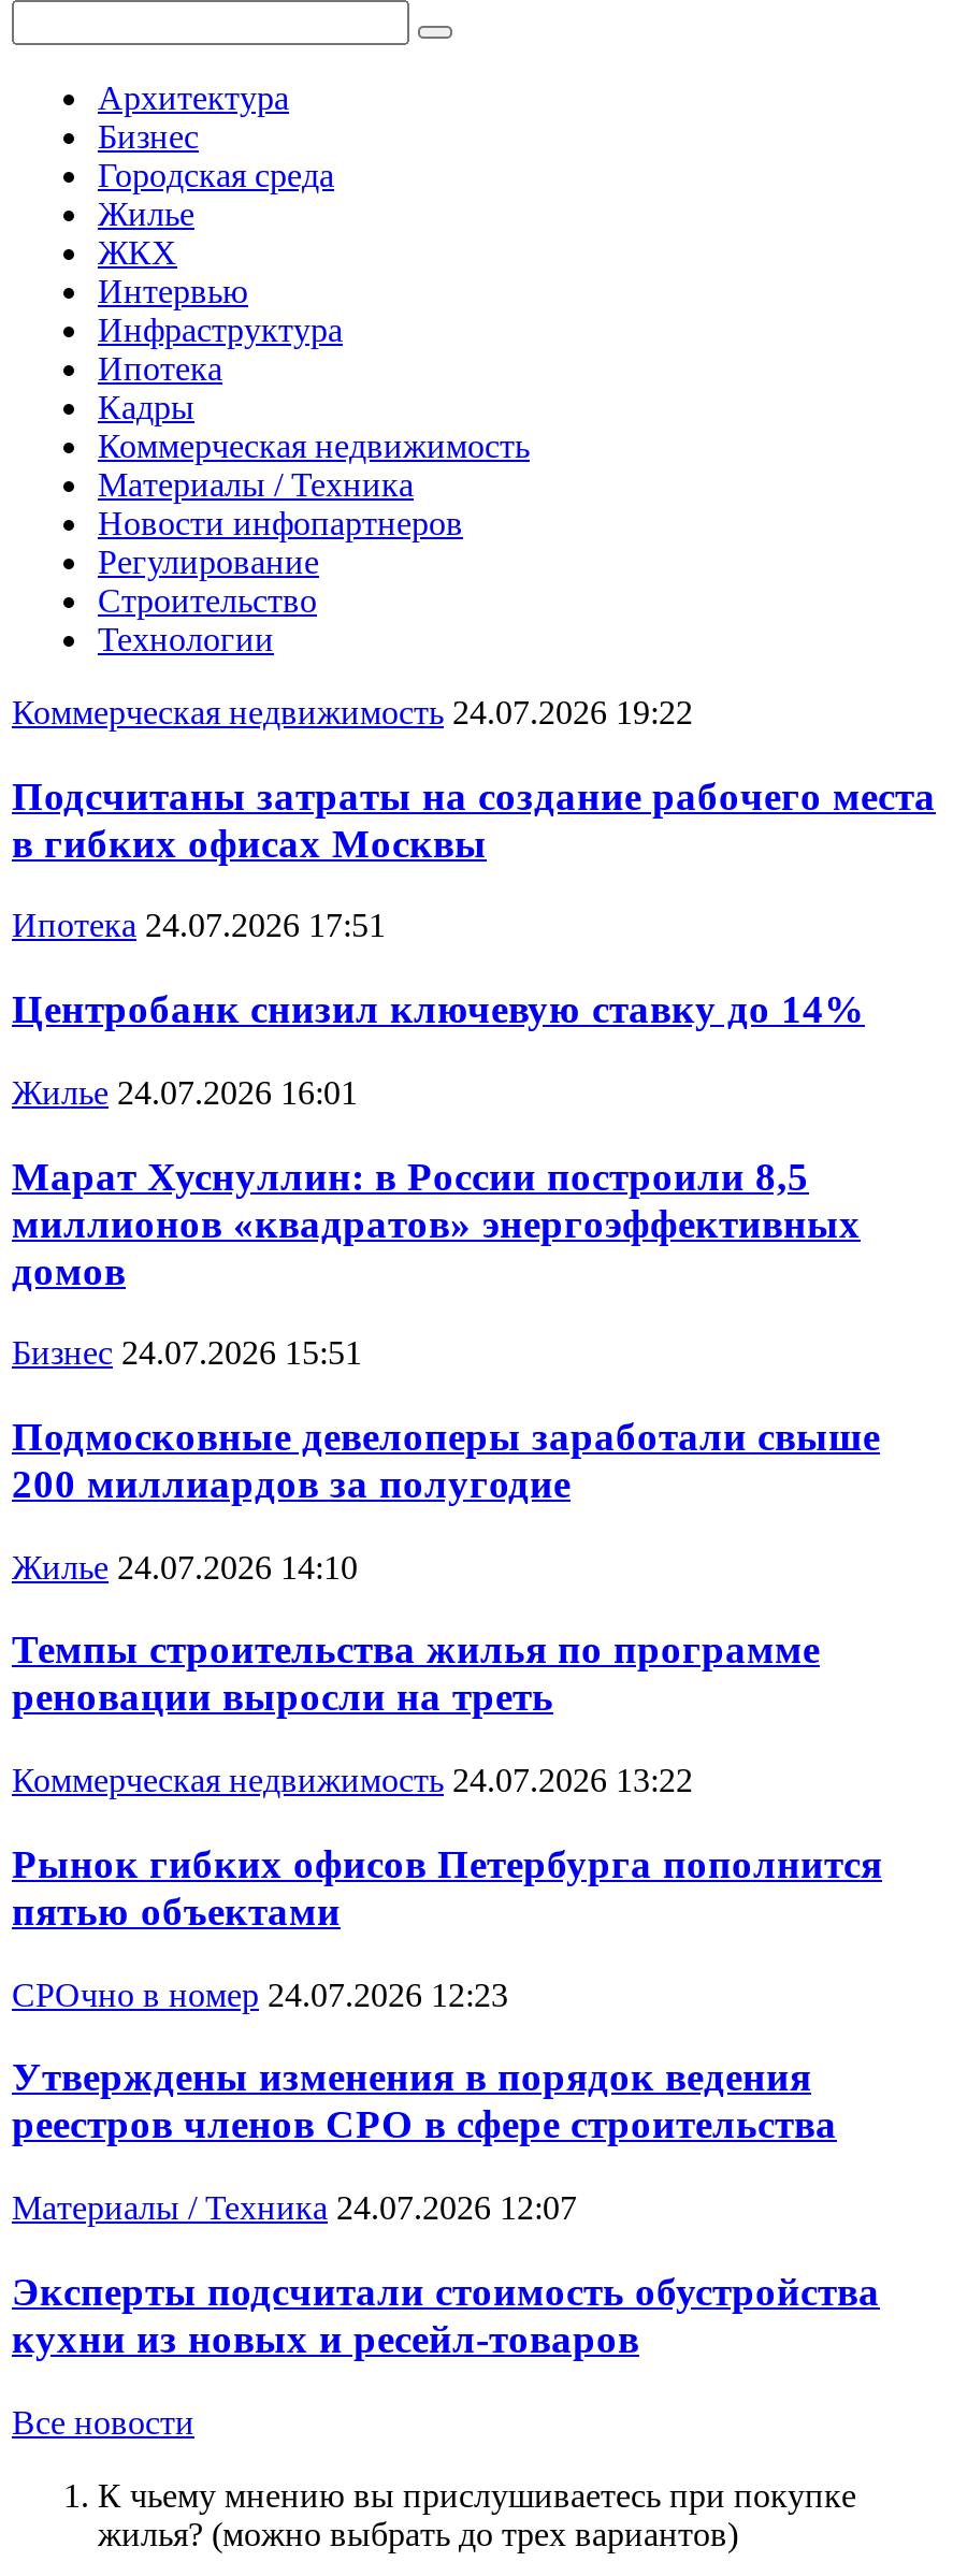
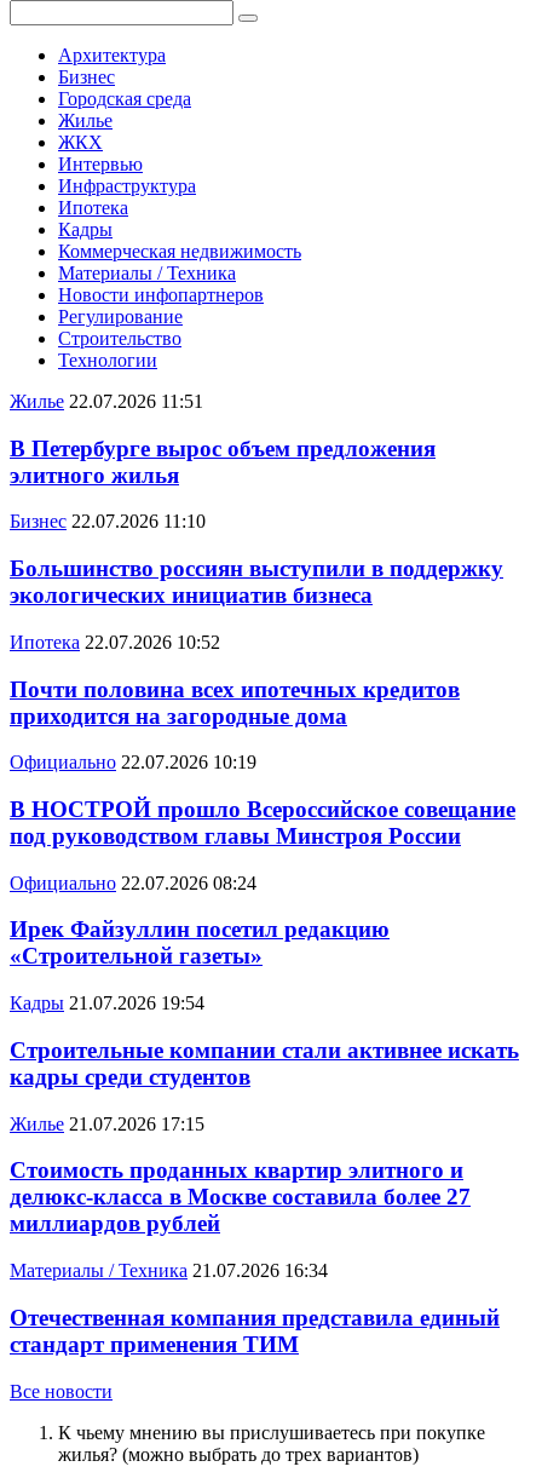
- Коммерческая недвижимость 24.07.2026 19:22
+ Жилье 22.07.2026 11:51

- Подсчитаны затраты на создание рабочего места
- в гибких офисах Москвы
+ В Петербурге вырос объем предложения
+ элитного жилья

- Ипотека 24.07.2026 17:51
+ Бизнес 22.07.2026 11:10

- Центробанк снизил ключевую ставку до 14%
+ Большинство россиян выступили в поддержку
+ экологических инициатив бизнеса

- Жилье 24.07.2026 16:01
+ Ипотека 22.07.2026 10:52

- Марат Хуснуллин: в России построили 8,5
- миллионов «квадратов» энергоэффективных
- домов
+ Почти половина всех ипотечных кредитов
+ приходится на загородные дома

- Бизнес 24.07.2026 15:51
+ Официально 22.07.2026 10:19

- Подмосковные девелоперы заработали свыше
- 200 миллиардов за полугодие
+ В НОСТРОЙ прошло Всероссийское совещание
+ под руководством главы Минстроя России

- Жилье 24.07.2026 14:10
+ Официально 22.07.2026 08:24

- Темпы строительства жилья по программе
- реновации выросли на треть
+ Ирек Файзуллин посетил редакцию
+ «Строительной газеты»

- Коммерческая недвижимость 24.07.2026 13:22
+ Кадры 21.07.2026 19:54

- Рынок гибких офисов Петербурга пополнится
- пятью объектами
+ Строительные компании стали активнее искать
+ кадры среди студентов

- СРОчно в номер 24.07.2026 12:23
+ Жилье 21.07.2026 17:15

- Утверждены изменения в порядок ведения
- реестров членов СРО в сфере строительства
+ Стоимость проданных квартир элитного и
+ делюкс-класса в Москве составила более 27
+ миллиардов рублей

- Материалы / Техника 24.07.2026 12:07
+ Материалы / Техника 21.07.2026 16:34

- Эксперты подсчитали стоимость обустройства
- кухни из новых и ресейл-товаров
+ Отечественная компания представила единый
+ стандарт применения ТИМ
